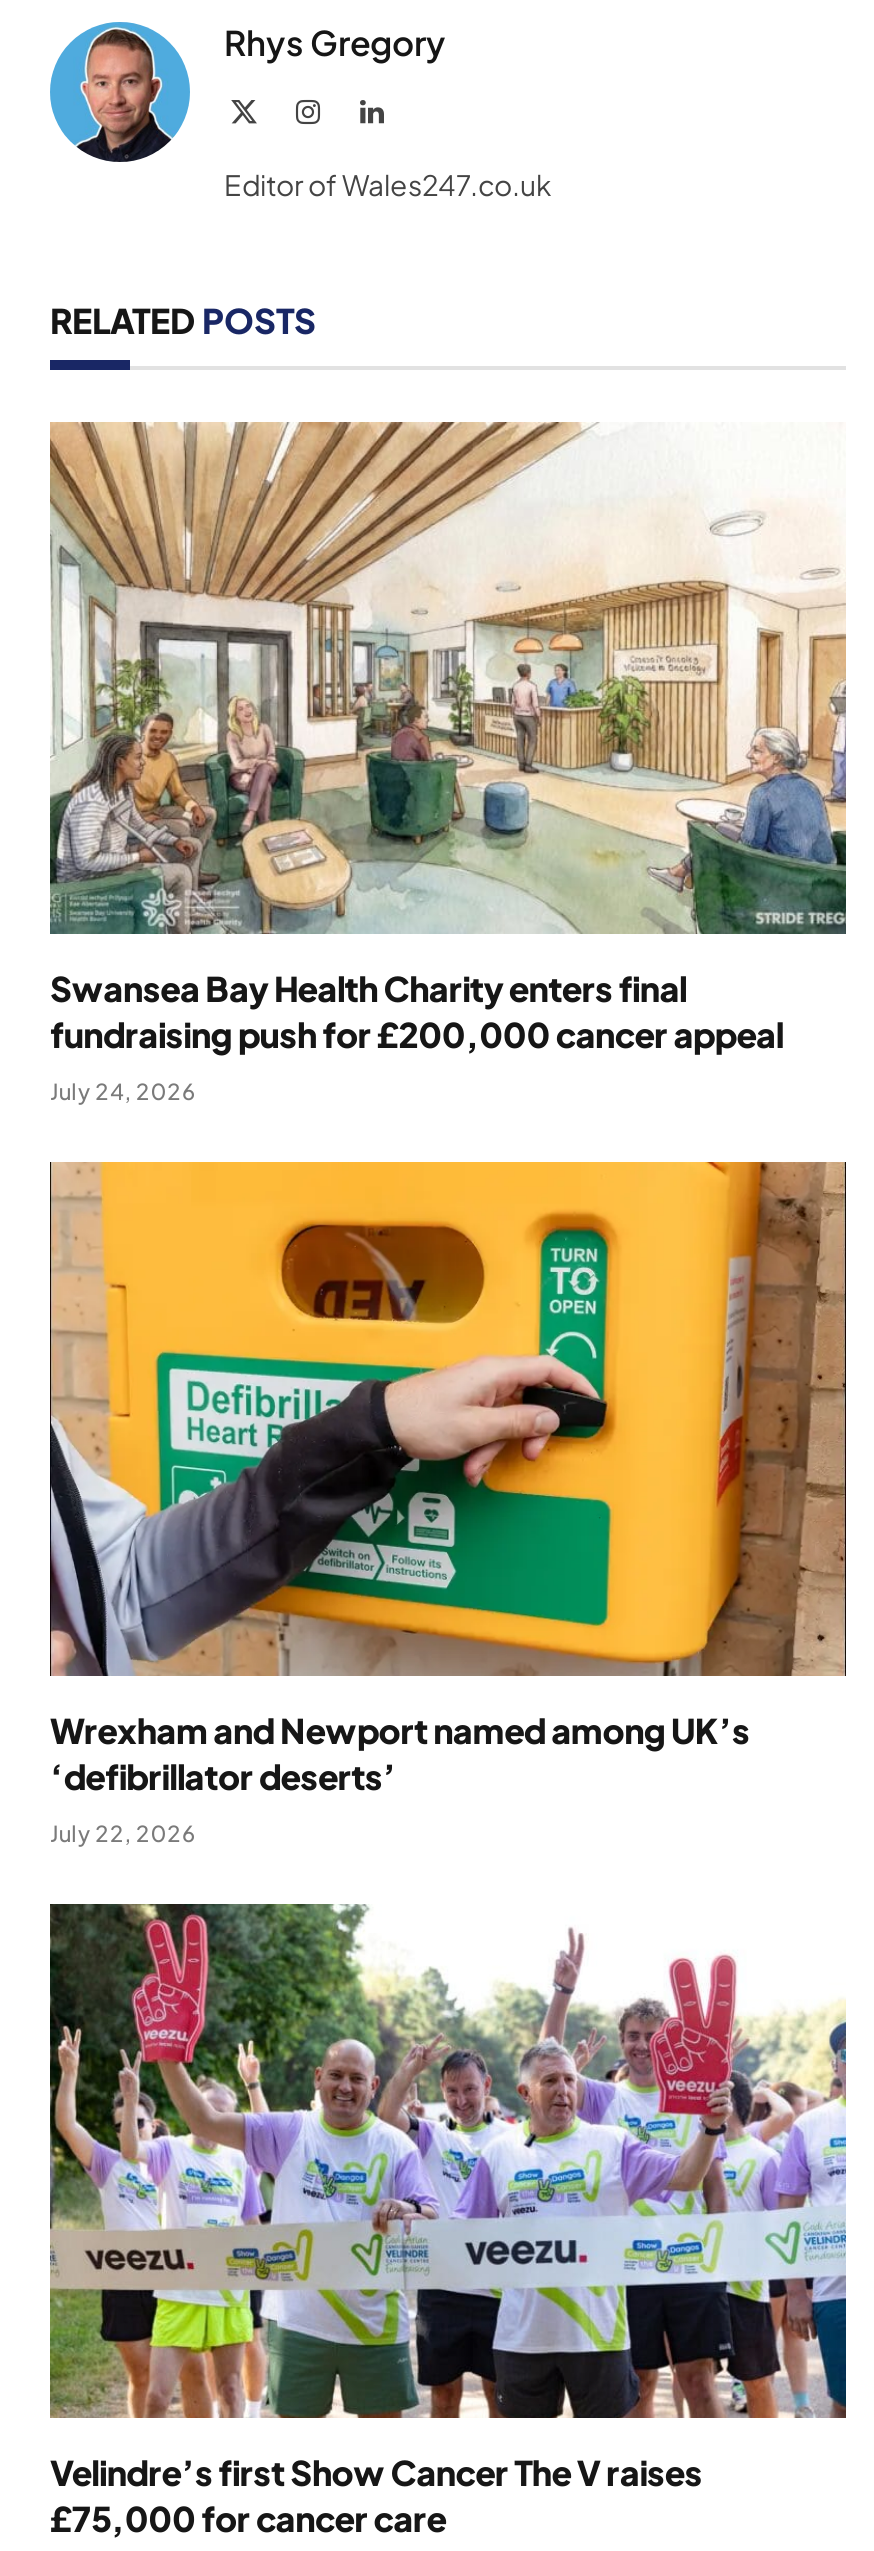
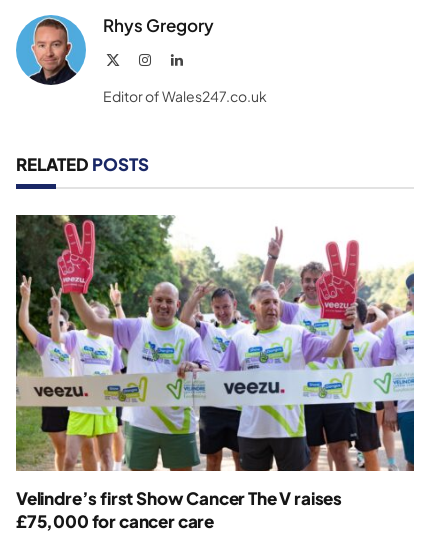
- [image]
- Swansea Bay Health Charity enters final
- fundraising push for £200,000 cancer appeal
- July 24, 2026

- [image]
- Wrexham and Newport named among UK’s
- ‘defibrillator deserts’
- July 22, 2026
